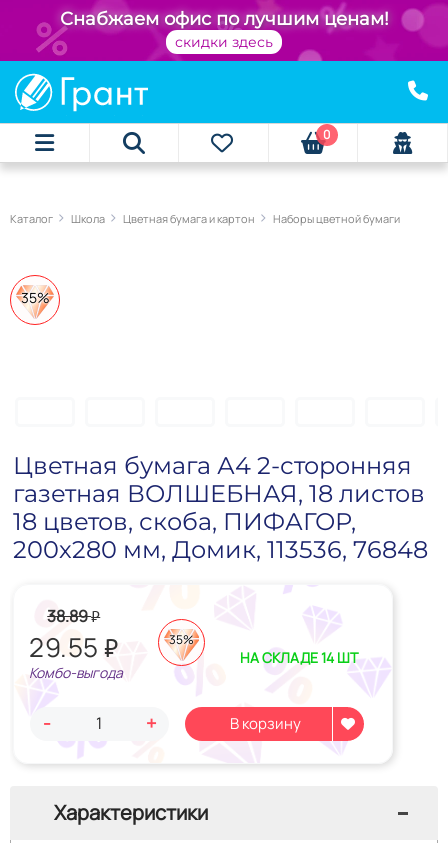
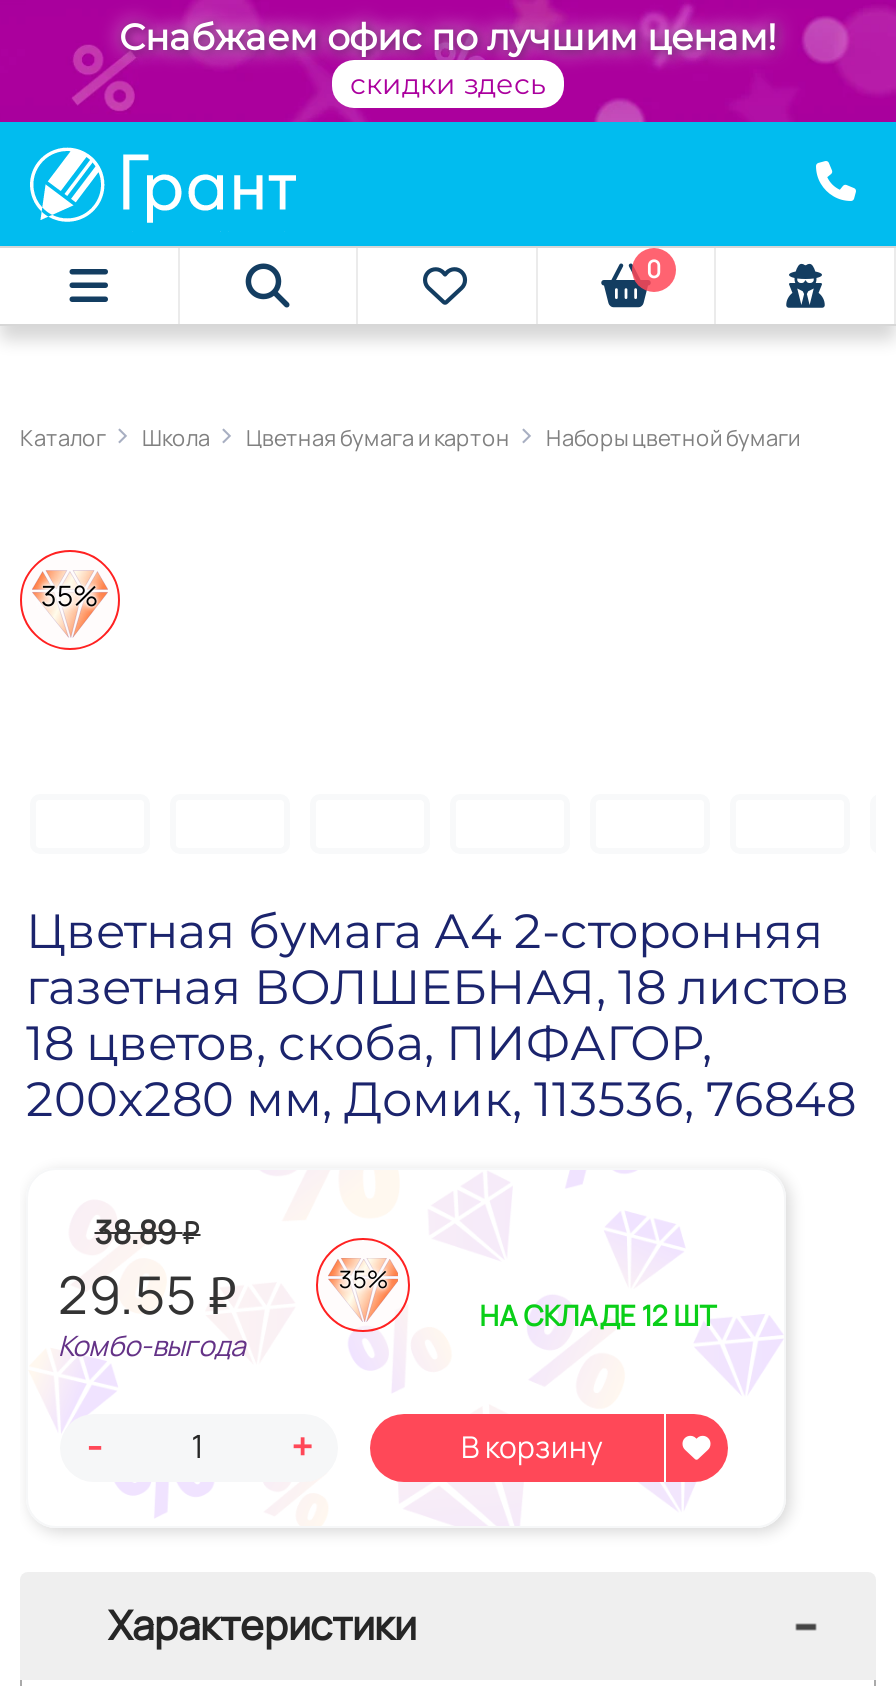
- НА СКЛАДЕ 14 ШТ
+ НА СКЛАДЕ 12 ШТ
